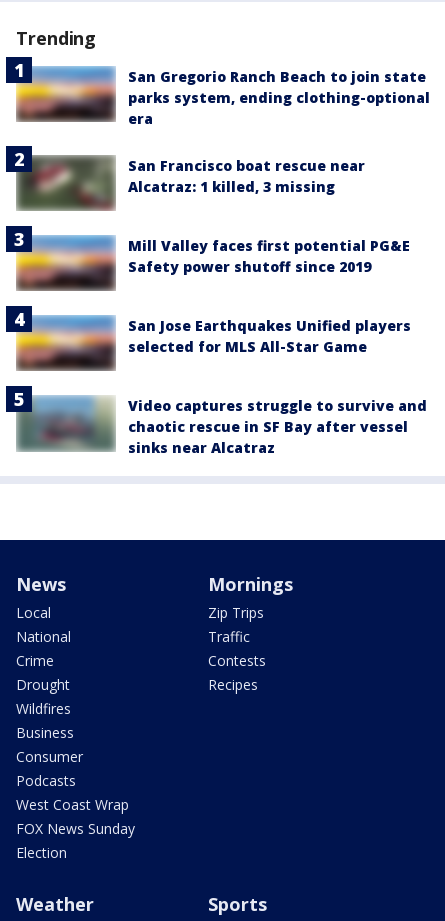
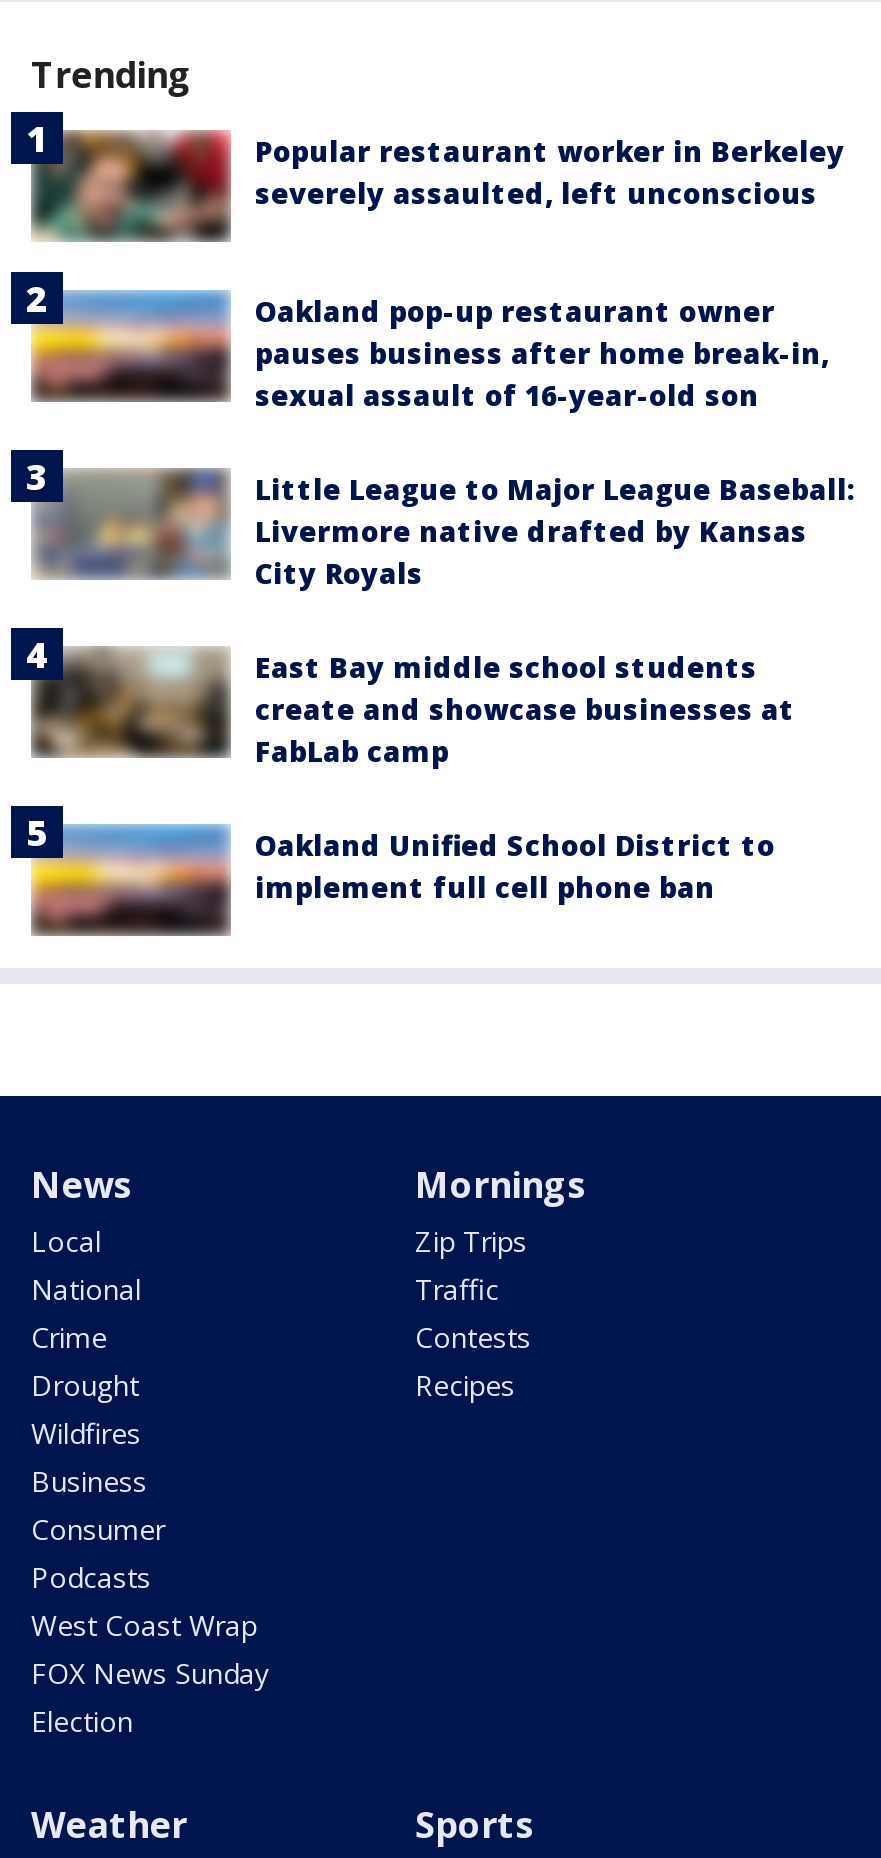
- [image]
- San Gregorio Ranch Beach to join state
- parks system, ending clothing-optional
- era
+ [image]
+ Popular restaurant worker in Berkeley
+ severely assaulted, left unconscious

- [image]
- San Francisco boat rescue near
- Alcatraz: 1 killed, 3 missing
+ [image]
+ Oakland pop-up restaurant owner
+ pauses business after home break-in,
+ sexual assault of 16-year-old son

- [image]
- Mill Valley faces first potential PG&E
- Safety power shutoff since 2019
+ [image]
+ Little League to Major League Baseball:
+ Livermore native drafted by Kansas
+ City Royals

- [image]
- San Jose Earthquakes Unified players
- selected for MLS All-Star Game
+ [image]
+ East Bay middle school students
+ create and showcase businesses at
+ FabLab camp

- [image]
- Video captures struggle to survive and
- chaotic rescue in SF Bay after vessel
- sinks near Alcatraz
+ [image]
+ Oakland Unified School District to
+ implement full cell phone ban
